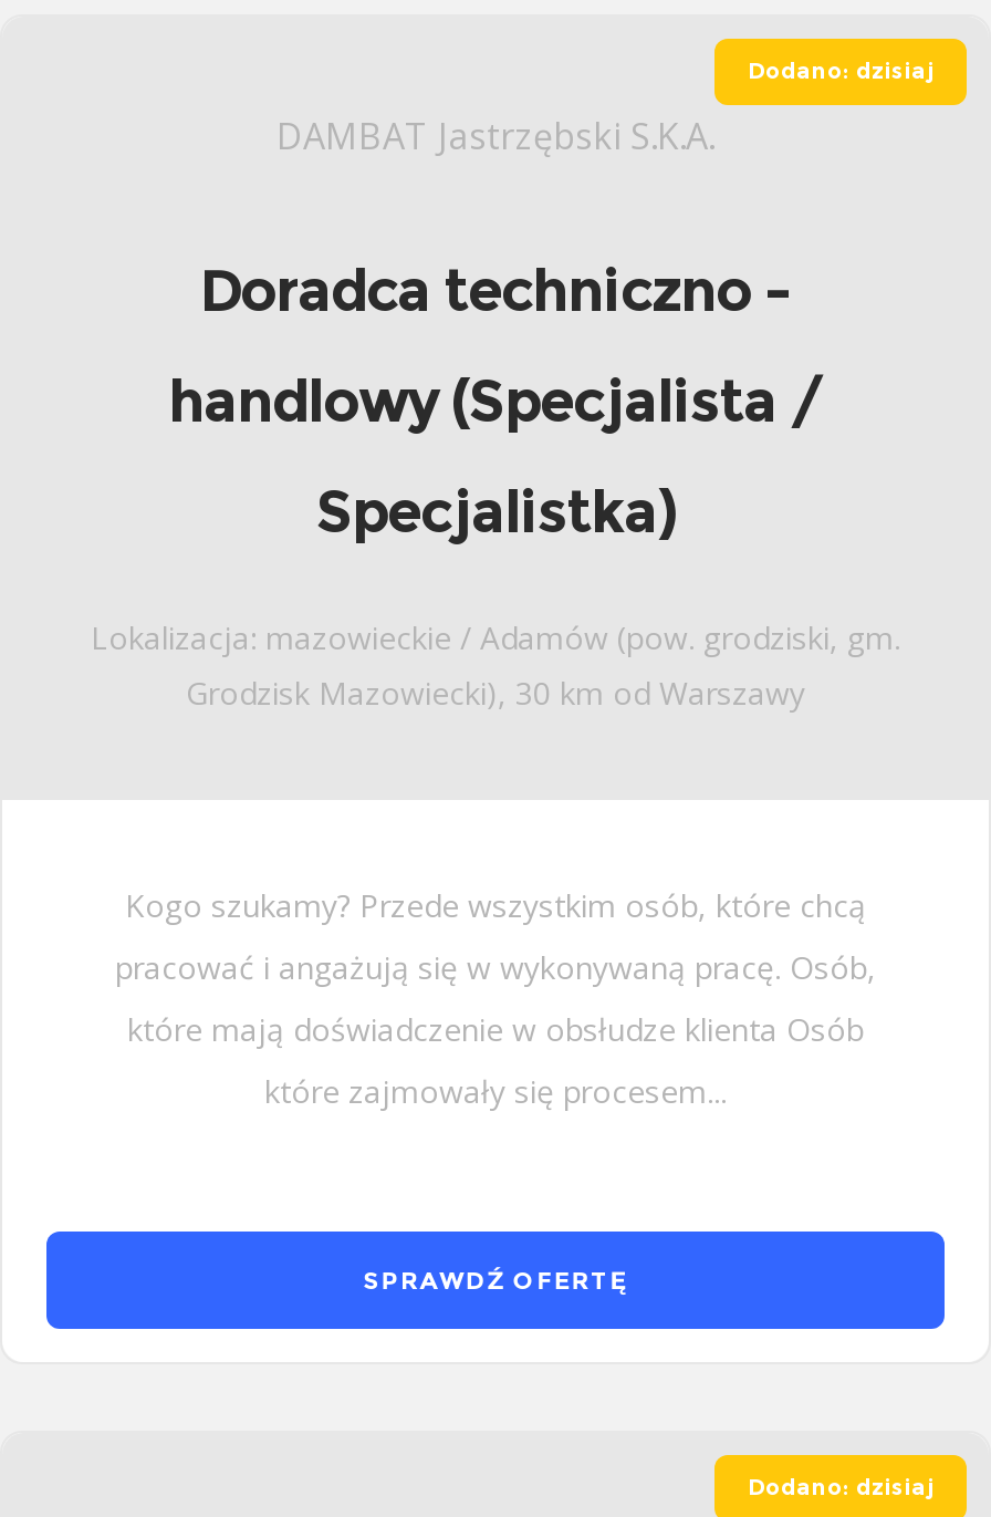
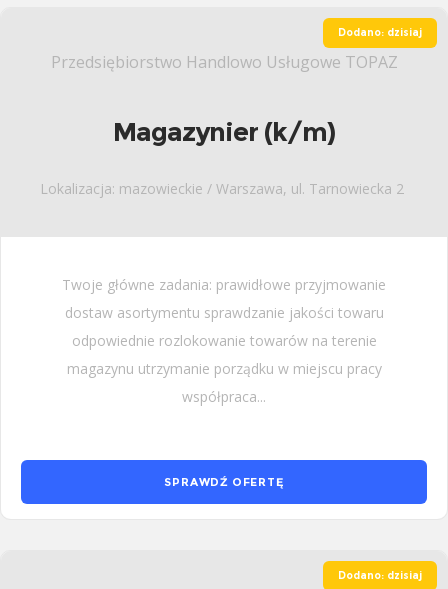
- DAMBAT Jastrzębski S.K.A.
- Doradca techniczno -
- handlowy (Specjalista /
- Specjalistka)
- Lokalizacja: mazowieckie / Adamów (pow. grodziski, gm.
- Grodzisk Mazowiecki), 30 km od Warszawy
+ Przedsiębiorstwo Handlowo Usługowe TOPAZ
+ Magazynier (k/m)
+ Lokalizacja: mazowieckie / Warszawa, ul. Tarnowiecka 2

- Kogo szukamy? Przede wszystkim osób, które chcą
- pracować i angażują się w wykonywaną pracę. Osób,
- które mają doświadczenie w obsłudze klienta Osób
- które zajmowały się procesem...
+ Twoje główne zadania: prawidłowe przyjmowanie
+ dostaw asortymentu sprawdzanie jakości towaru
+ odpowiednie rozlokowanie towarów na terenie
+ magazynu utrzymanie porządku w miejscu pracy
+ współpraca...
